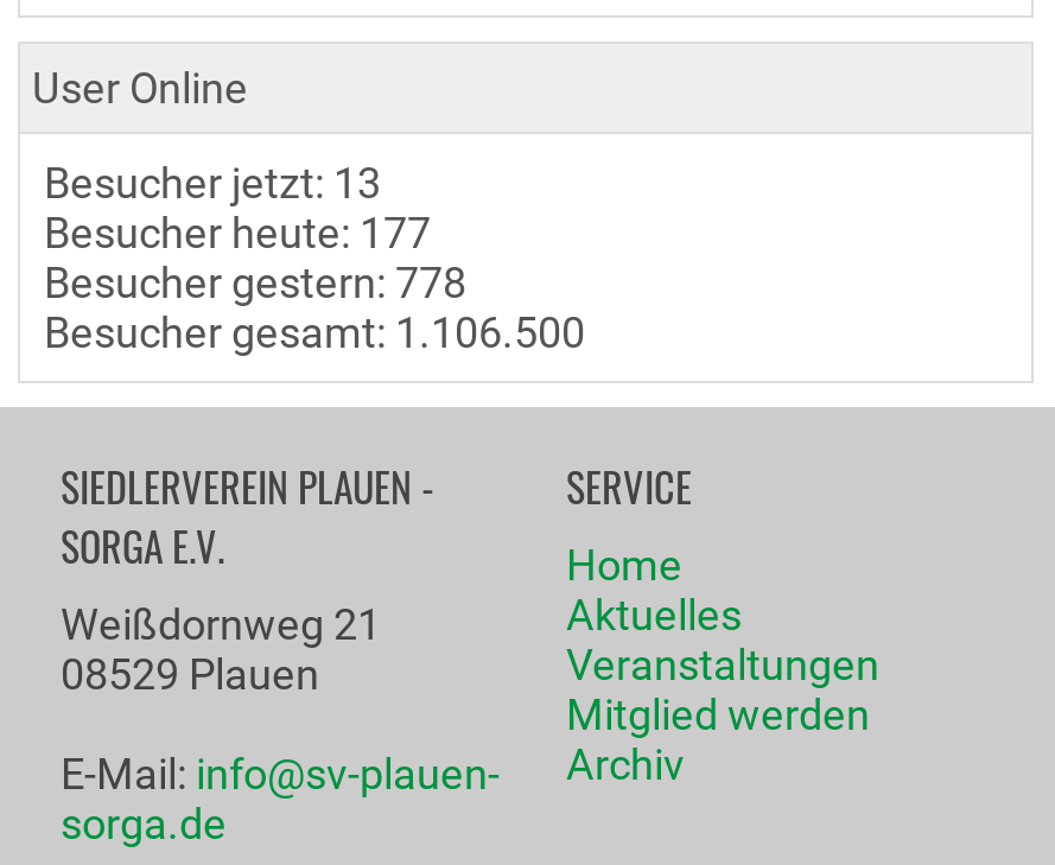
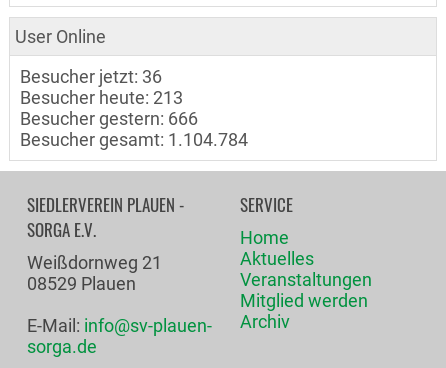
- Besucher jetzt: 13
+ Besucher jetzt: 36

- Besucher heute: 177
+ Besucher heute: 213

- Besucher gestern: 778
+ Besucher gestern: 666

- Besucher gesamt: 1.106.500
+ Besucher gesamt: 1.104.784
